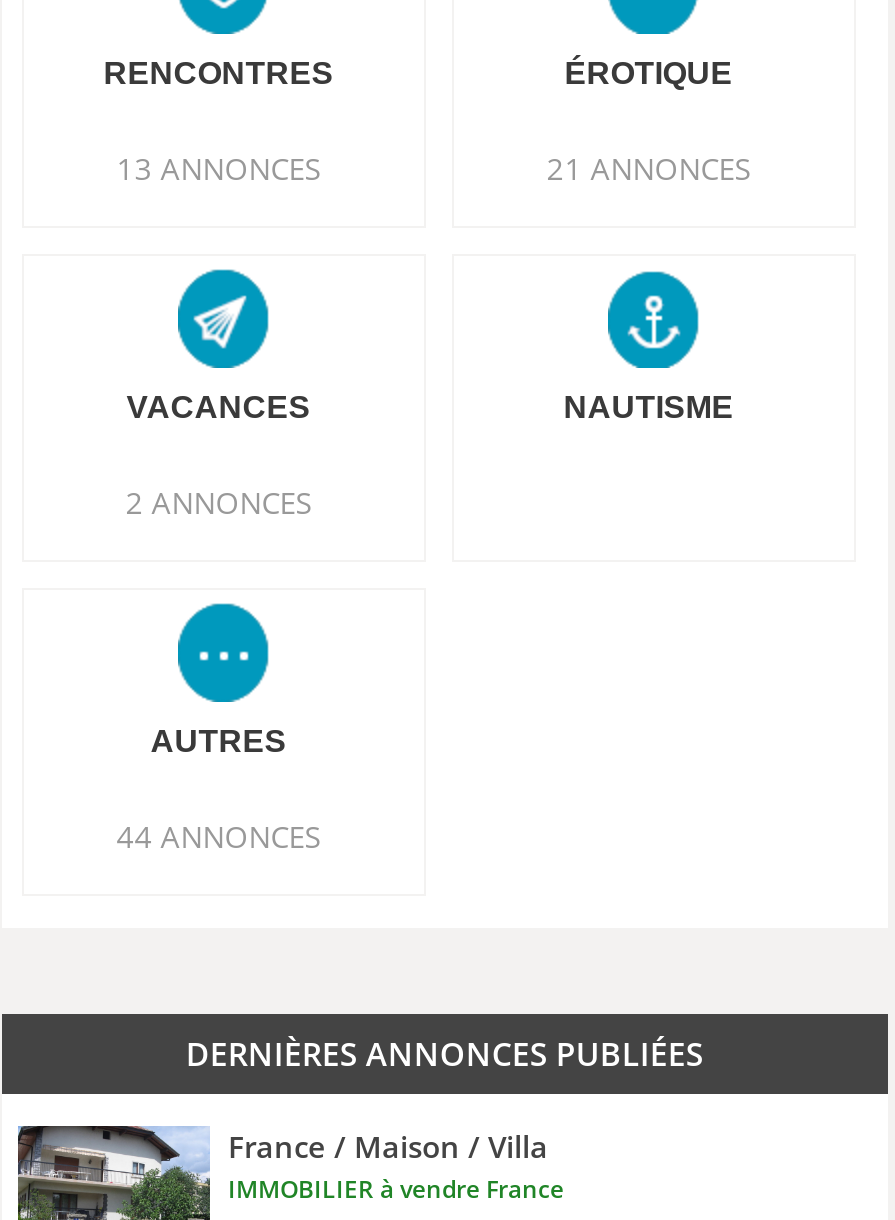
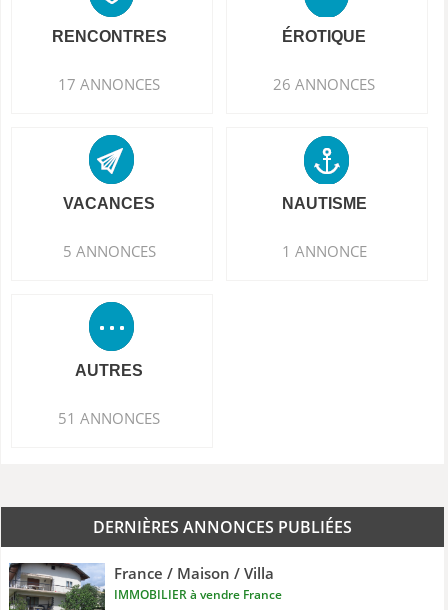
- 13 ANNONCES
+ 17 ANNONCES

- 21 ANNONCES
+ 26 ANNONCES

+ 1 ANNONCE

- 2 ANNONCES
+ 5 ANNONCES

- 44 ANNONCES
+ 51 ANNONCES
